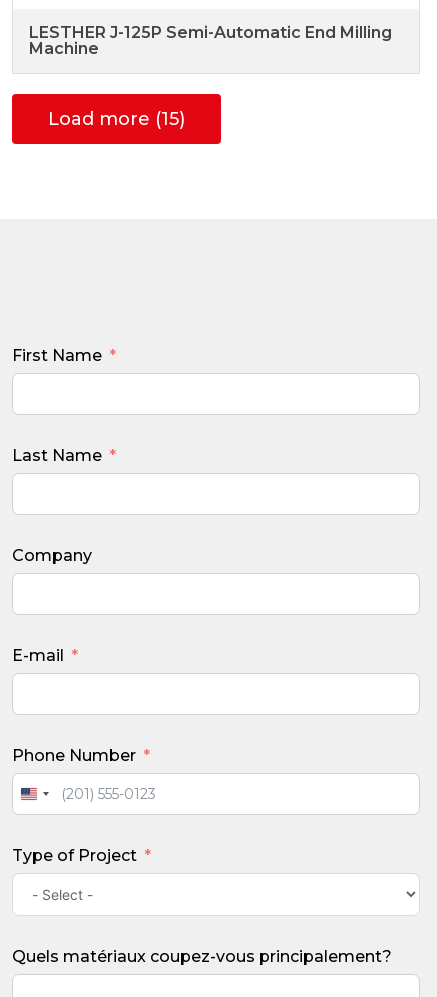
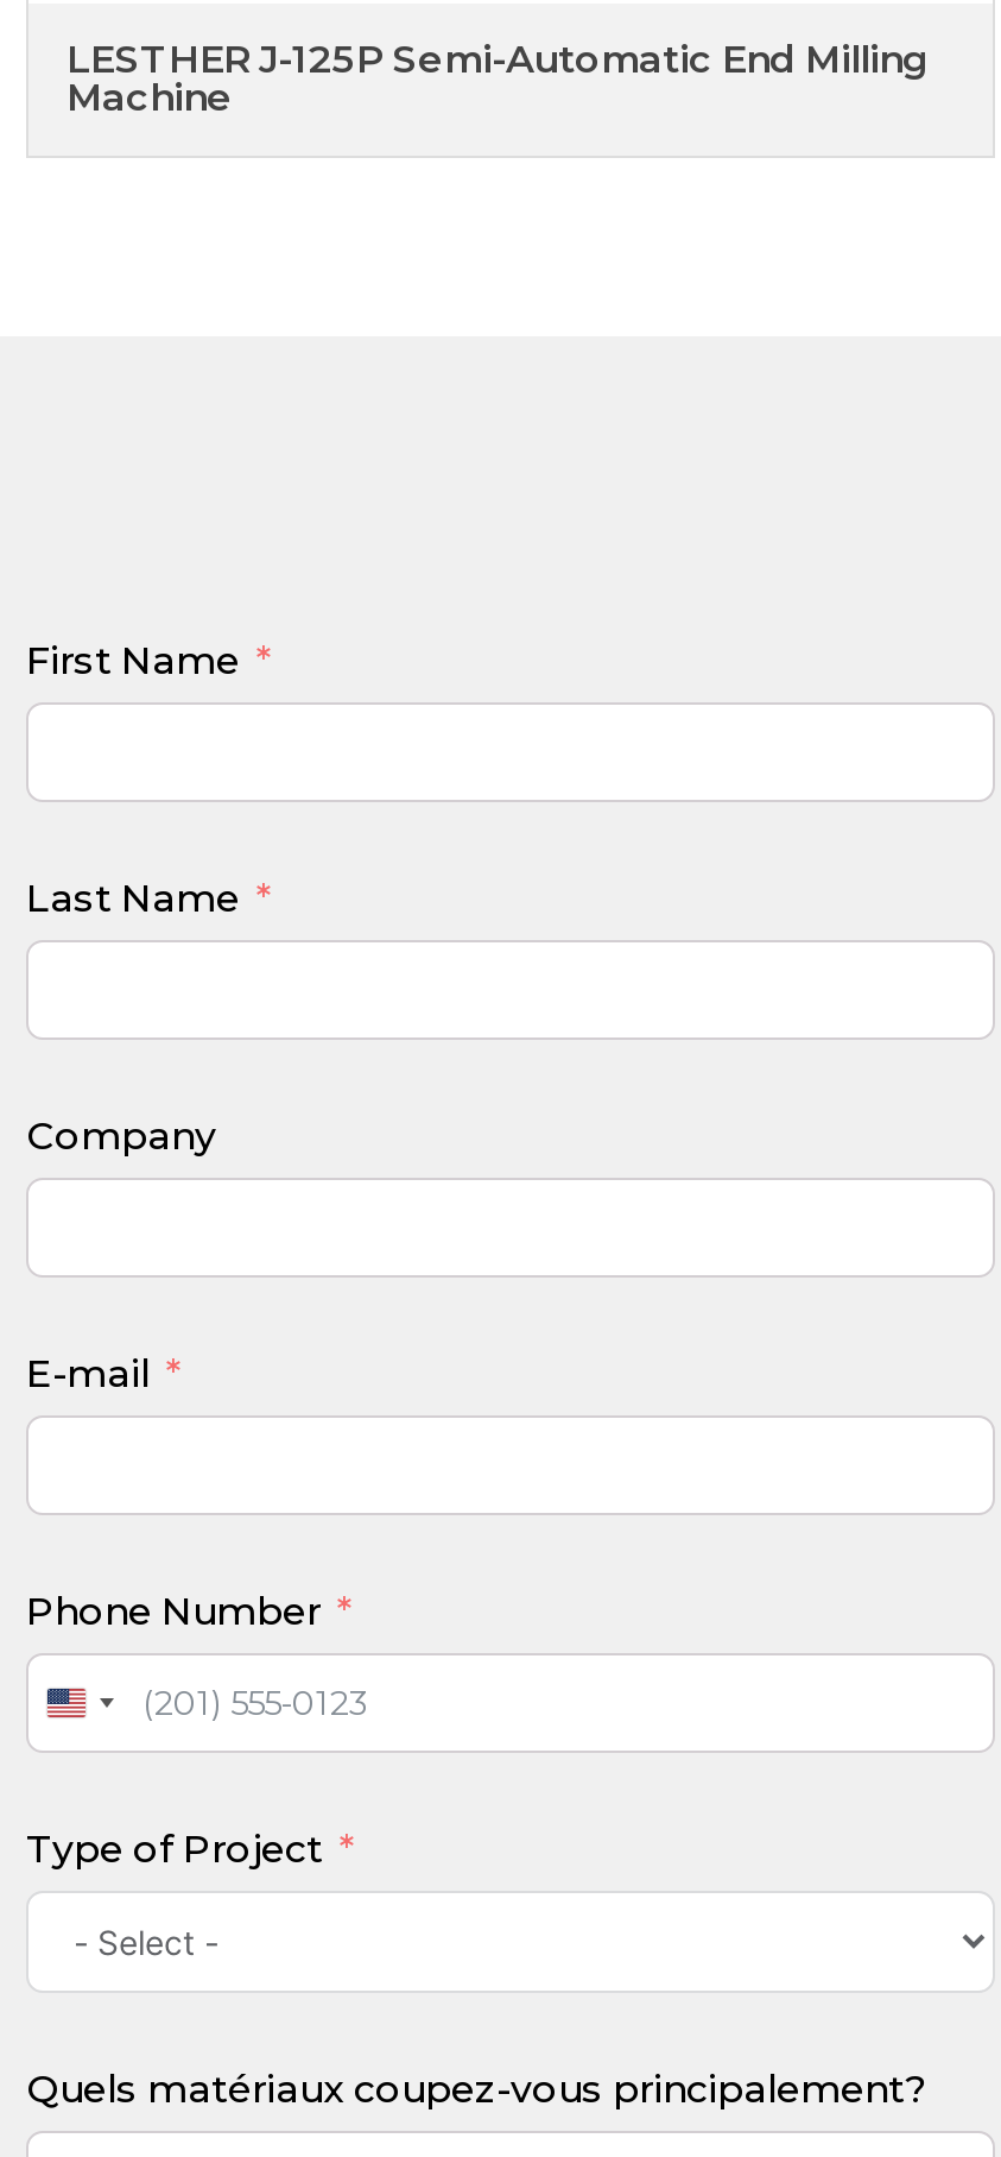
- Load more (15)
